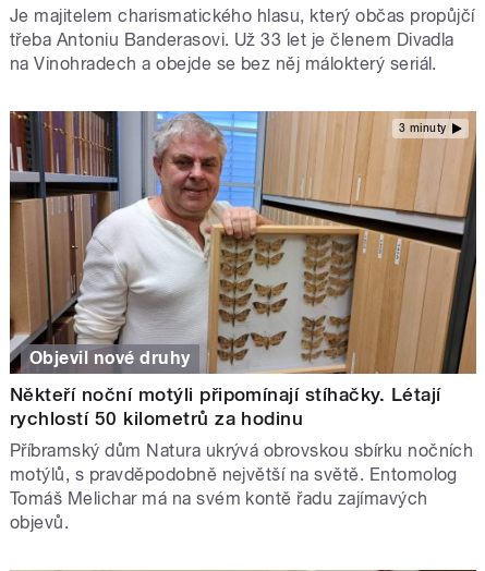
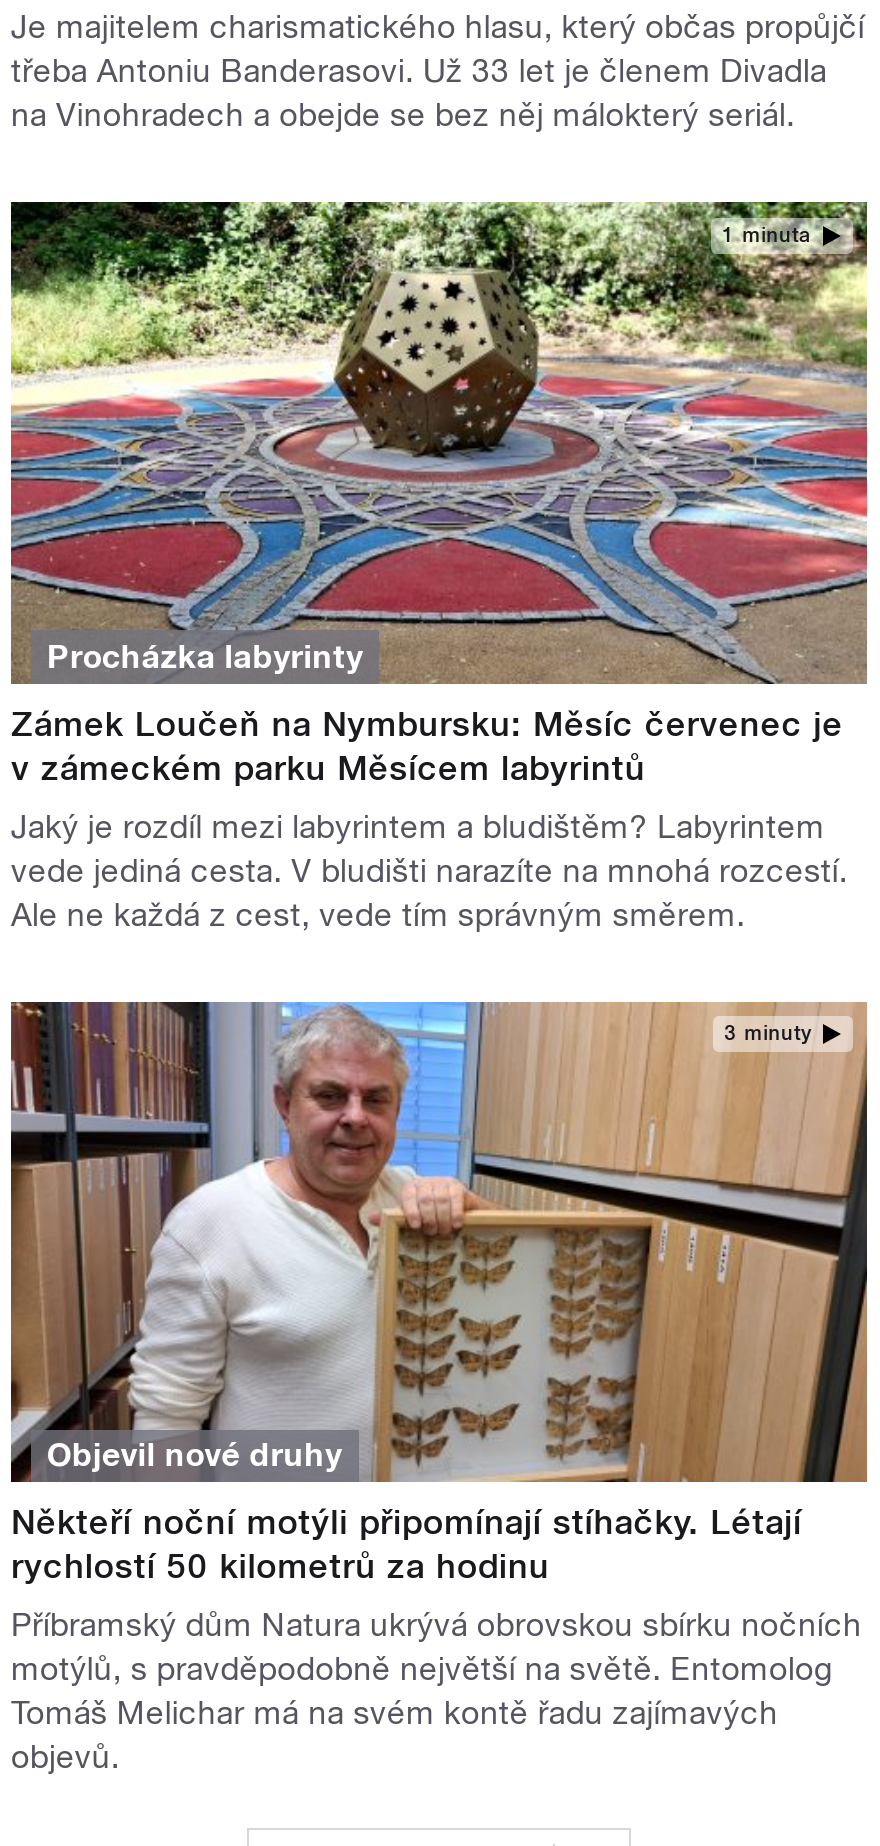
+ [image]
+ 1 minuta

+ Procházka labyrinty
+ Zámek Loučeň na Nymbursku: Měsíc červenec je
+ v zámeckém parku Měsícem labyrintů
+ Jaký je rozdíl mezi labyrintem a bludištěm? Labyrintem
+ vede jediná cesta. V bludišti narazíte na mnohá rozcestí.
+ Ale ne každá z cest, vede tím správným směrem.
